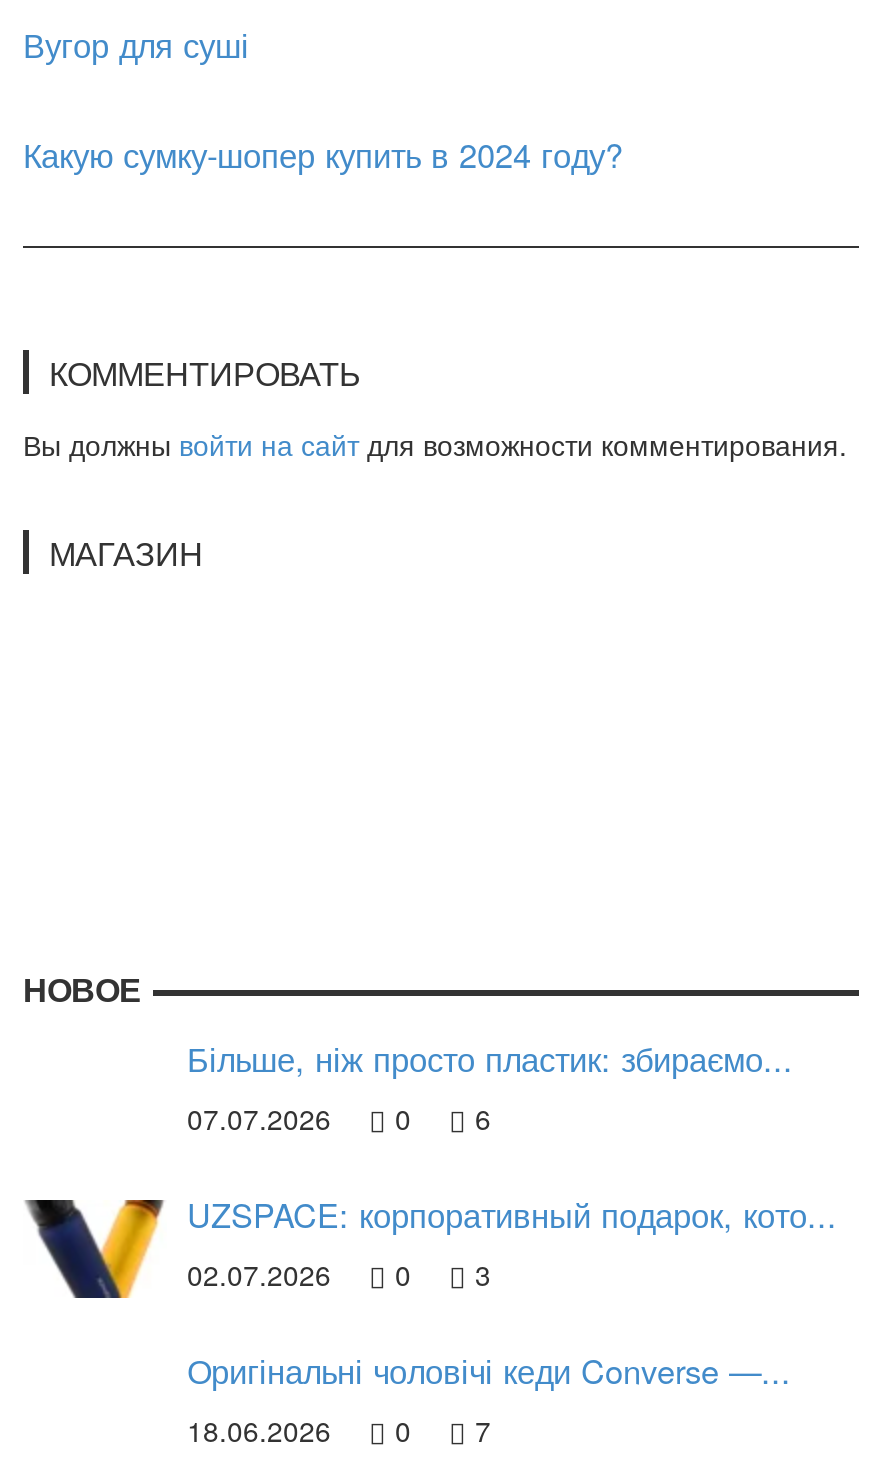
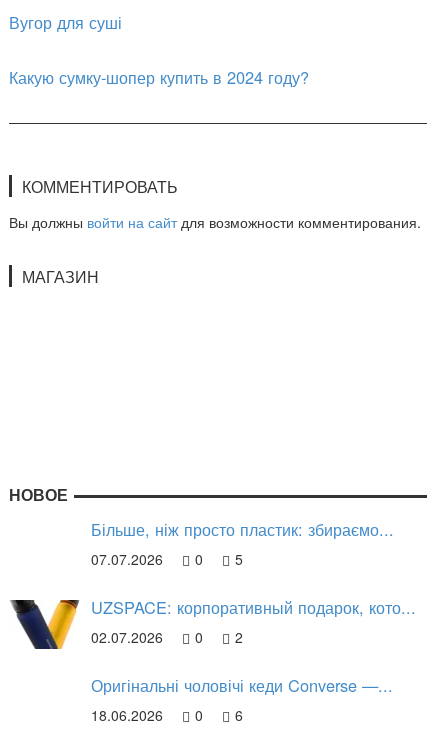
- 07.07.2026 0 6
+ 07.07.2026 0 5

- 02.07.2026 0 3
+ 02.07.2026 0 2

- 18.06.2026 0 7
+ 18.06.2026 0 6
